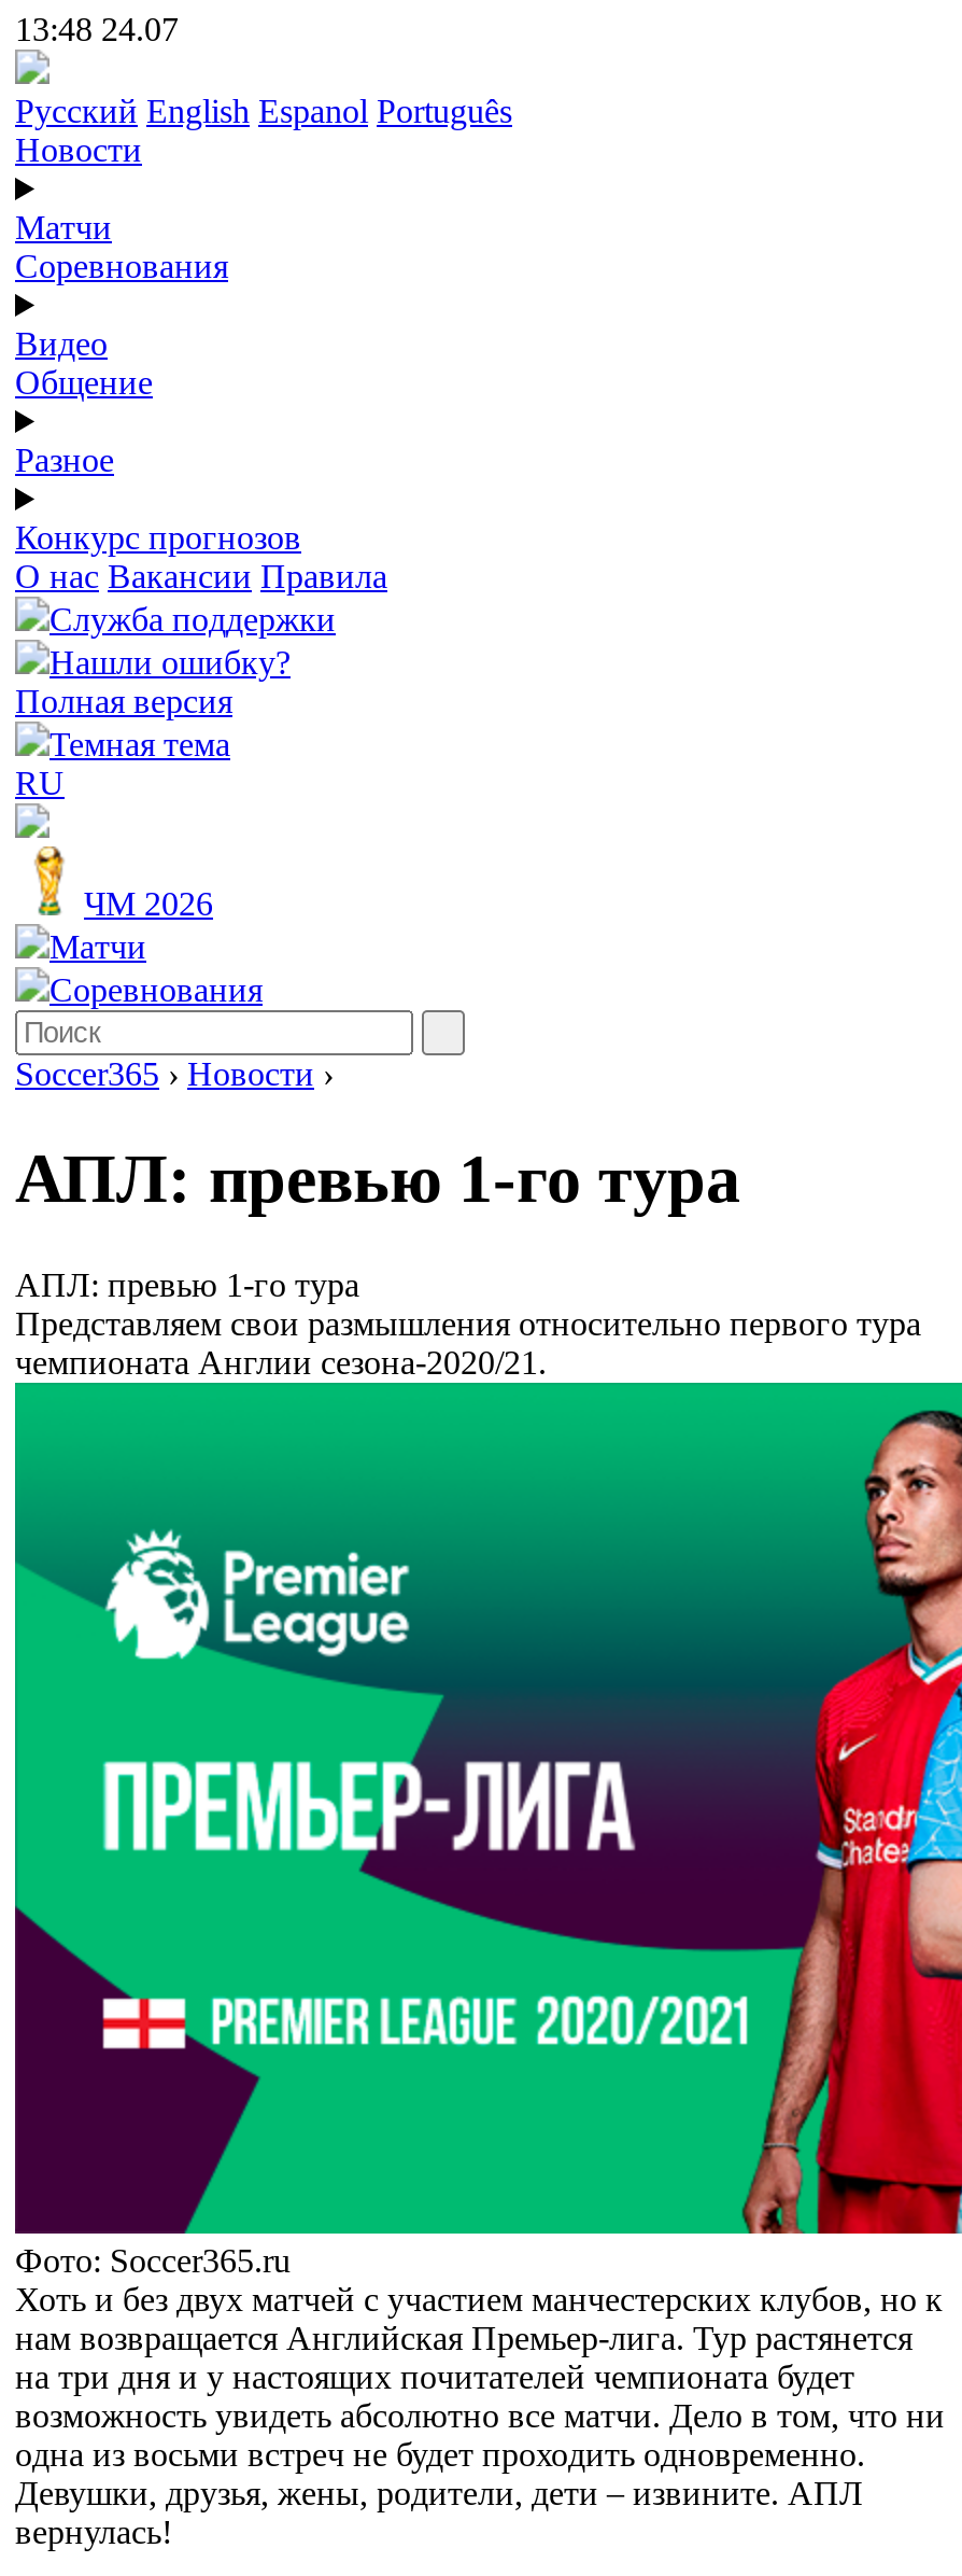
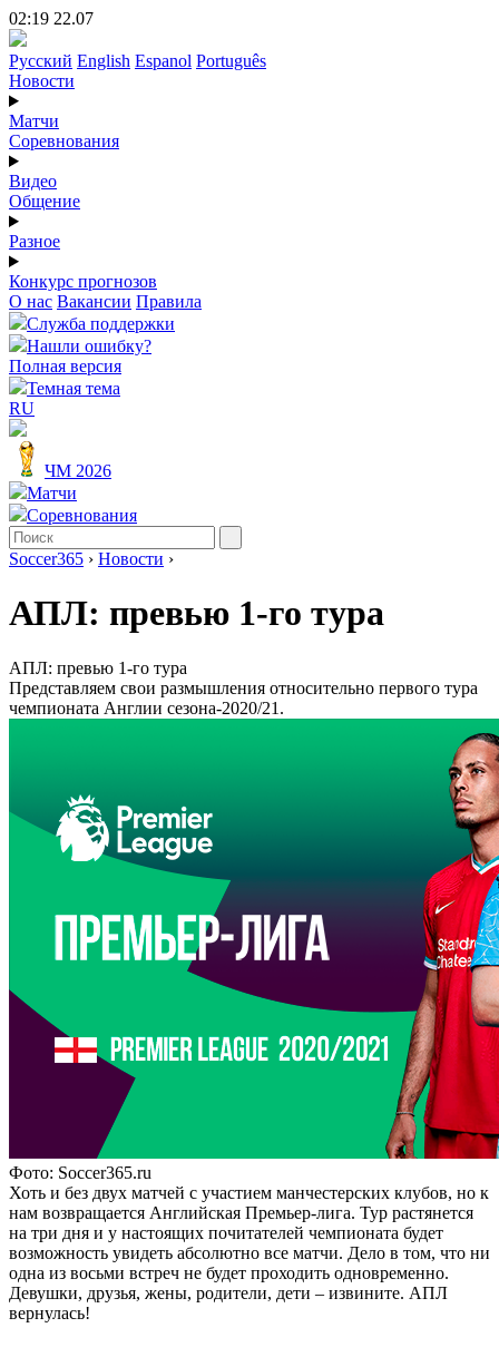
- 13:48 24.07
+ 02:19 22.07
